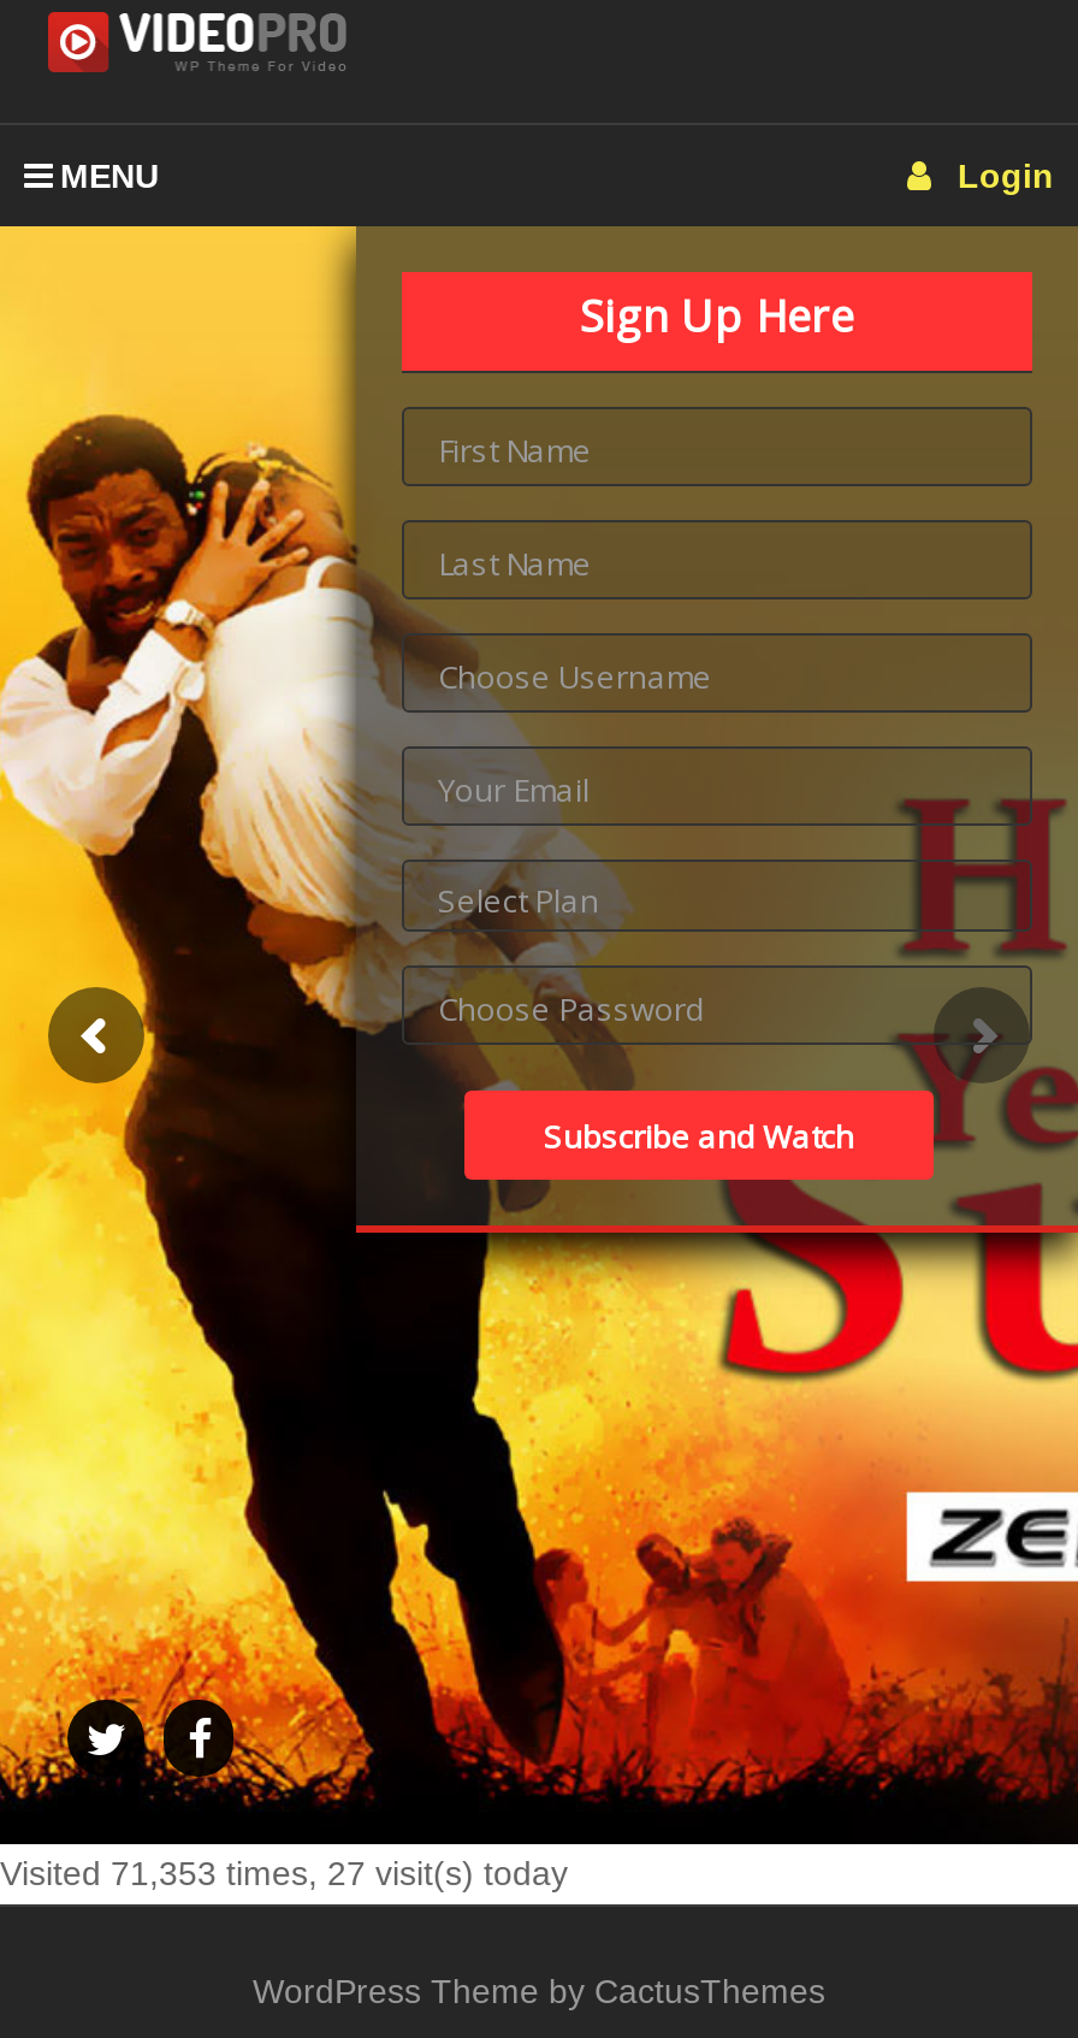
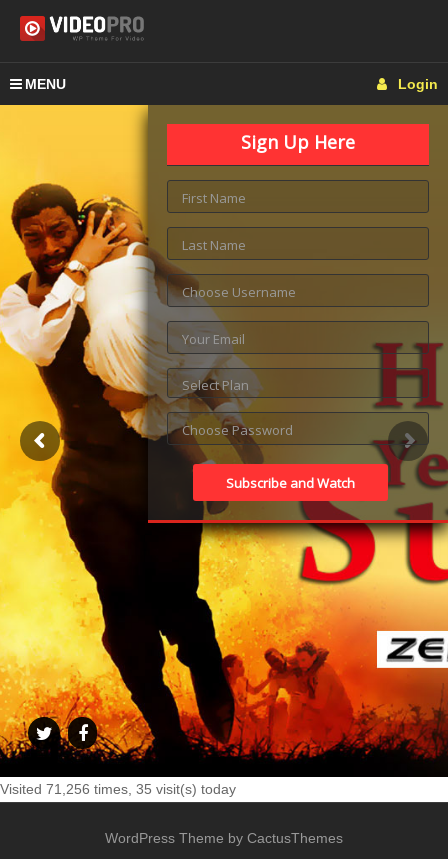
- Visited 71,353 times, 27 visit(s) today
+ Visited 71,256 times, 35 visit(s) today
